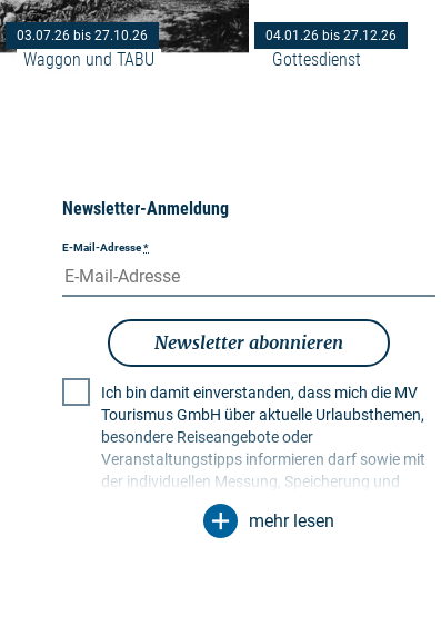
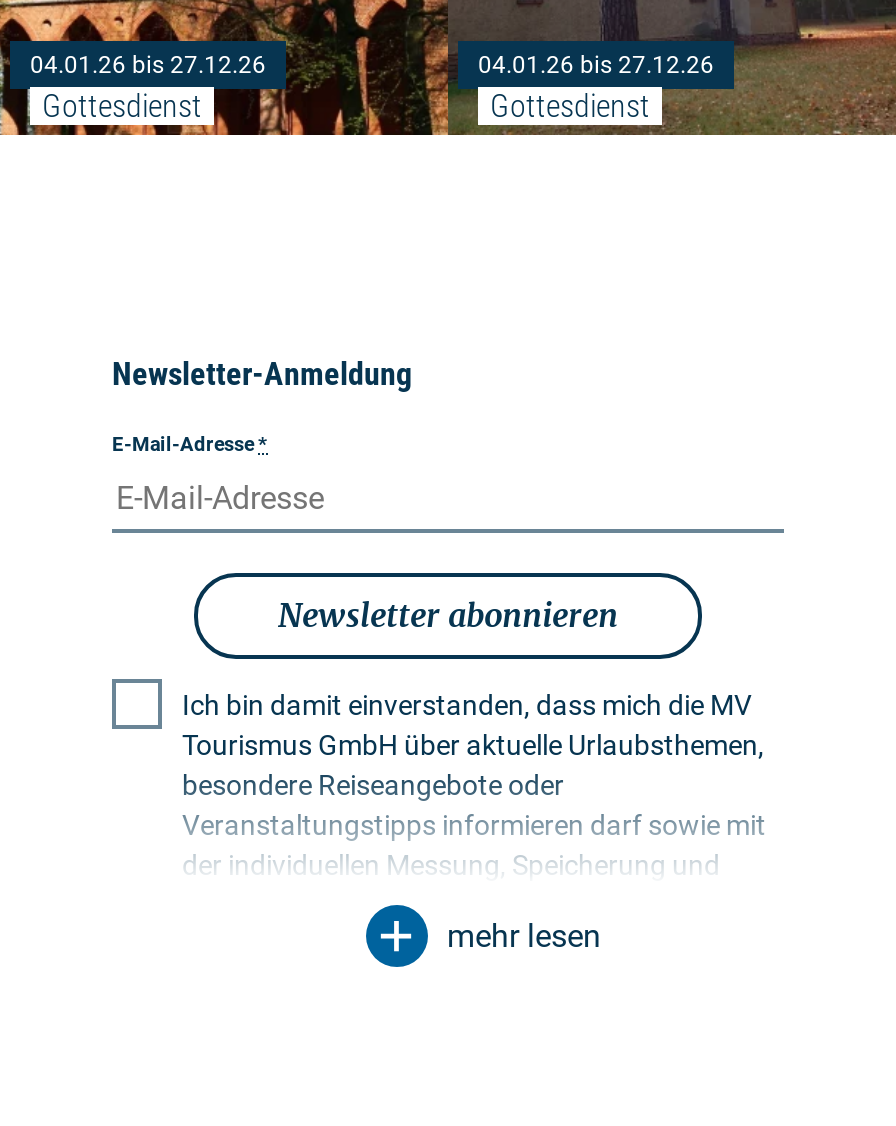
- 03.07.26 bis 27.10.26
- Waggon und TABU
+ 04.01.26 bis 27.12.26
+ Gottesdienst
